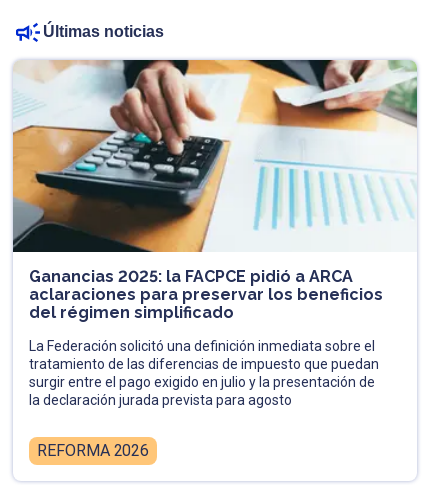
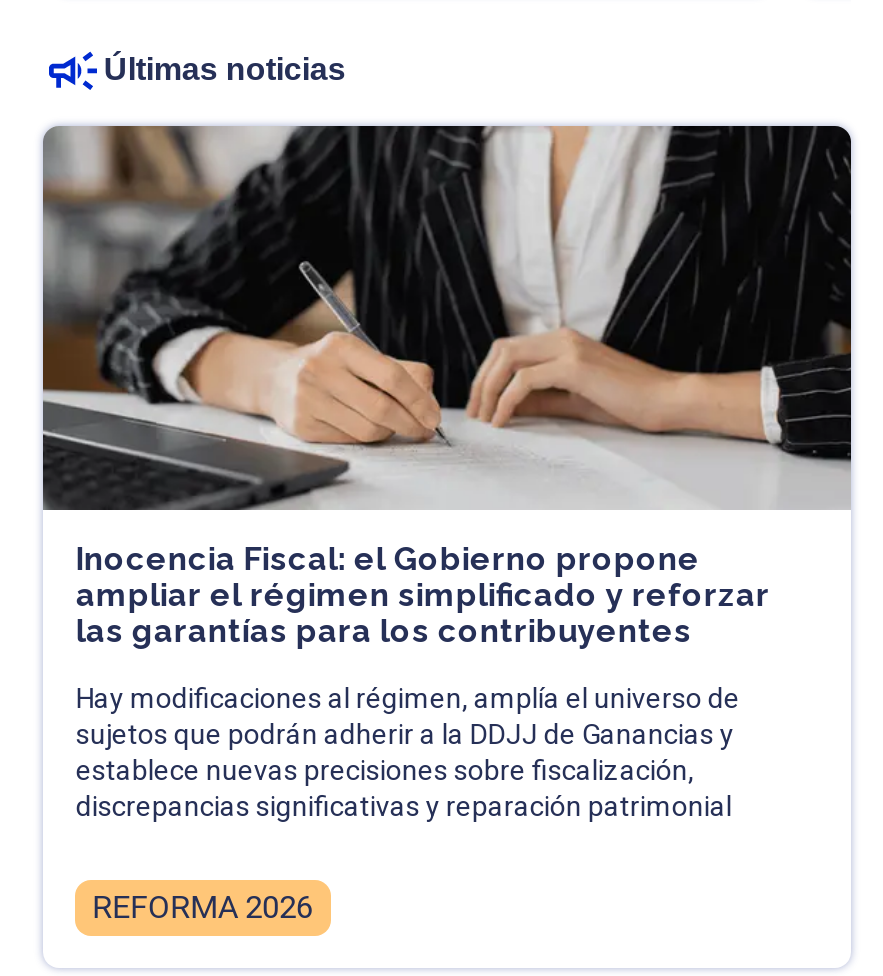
- [image]
- Ganancias 2025: la FACPCE pidió a ARCA
- aclaraciones para preservar los beneficios
- del régimen simplificado
+ [image]
+ Inocencia Fiscal: el Gobierno propone
+ ampliar el régimen simplificado y reforzar
+ las garantías para los contribuyentes

- La Federación solicitó una definición inmediata sobre el
- tratamiento de las diferencias de impuesto que puedan
- surgir entre el pago exigido en julio y la presentación de
- la declaración jurada prevista para agosto
+ Hay modificaciones al régimen, amplía el universo de
+ sujetos que podrán adherir a la DDJJ de Ganancias y
+ establece nuevas precisiones sobre fiscalización,
+ discrepancias significativas y reparación patrimonial
